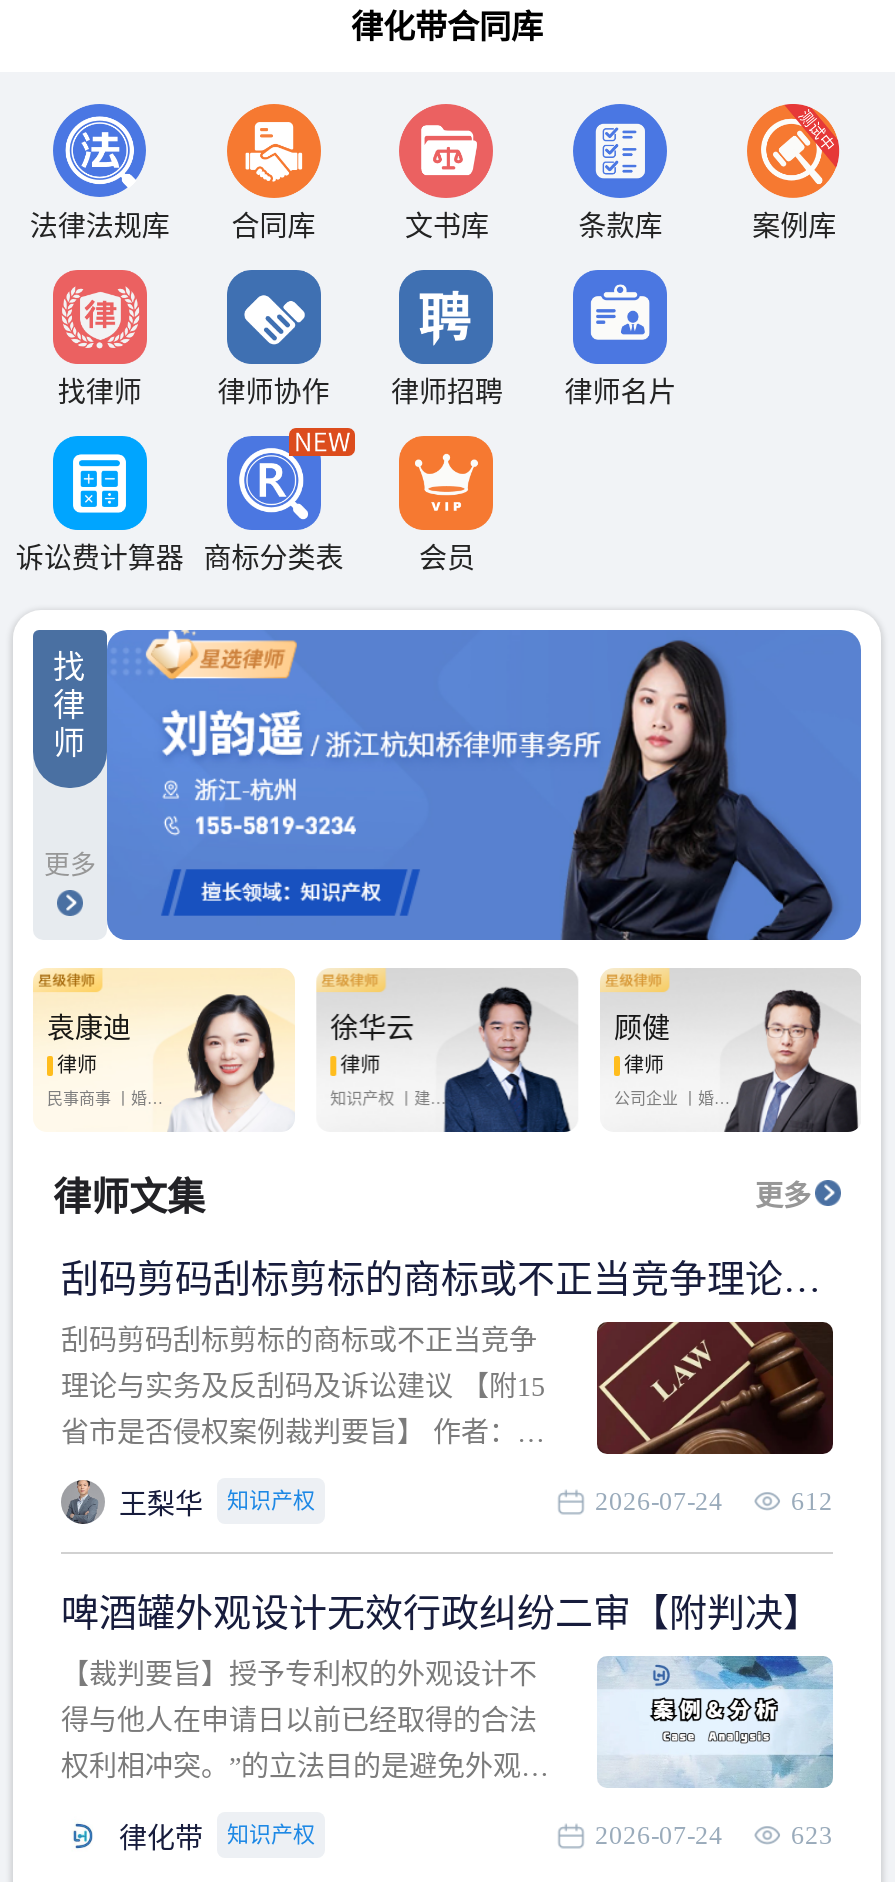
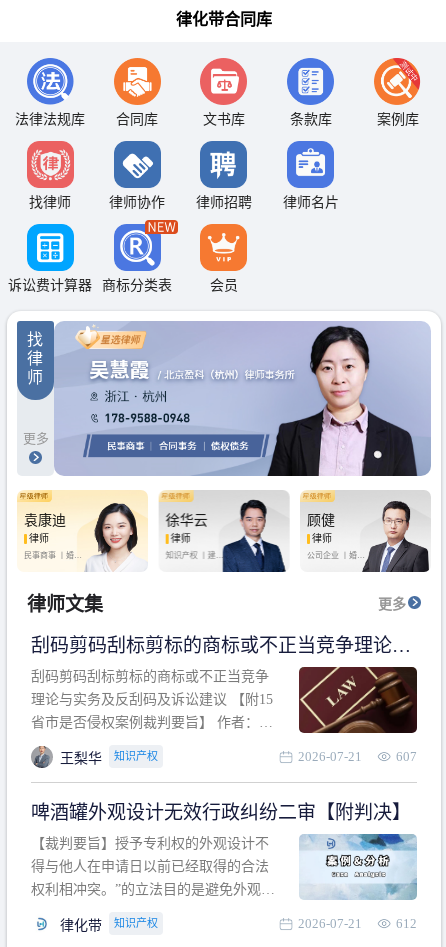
- [image]
+ [image]

- 2026-07-24
+ 2026-07-21

- 612
+ 607

- 2026-07-24
+ 2026-07-21

- 623
+ 612
